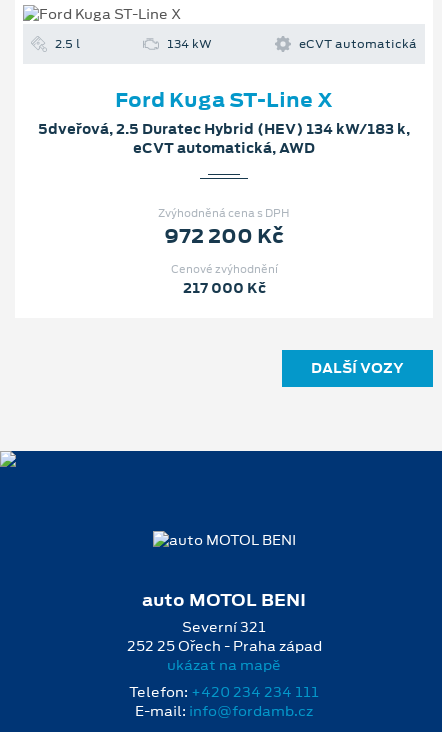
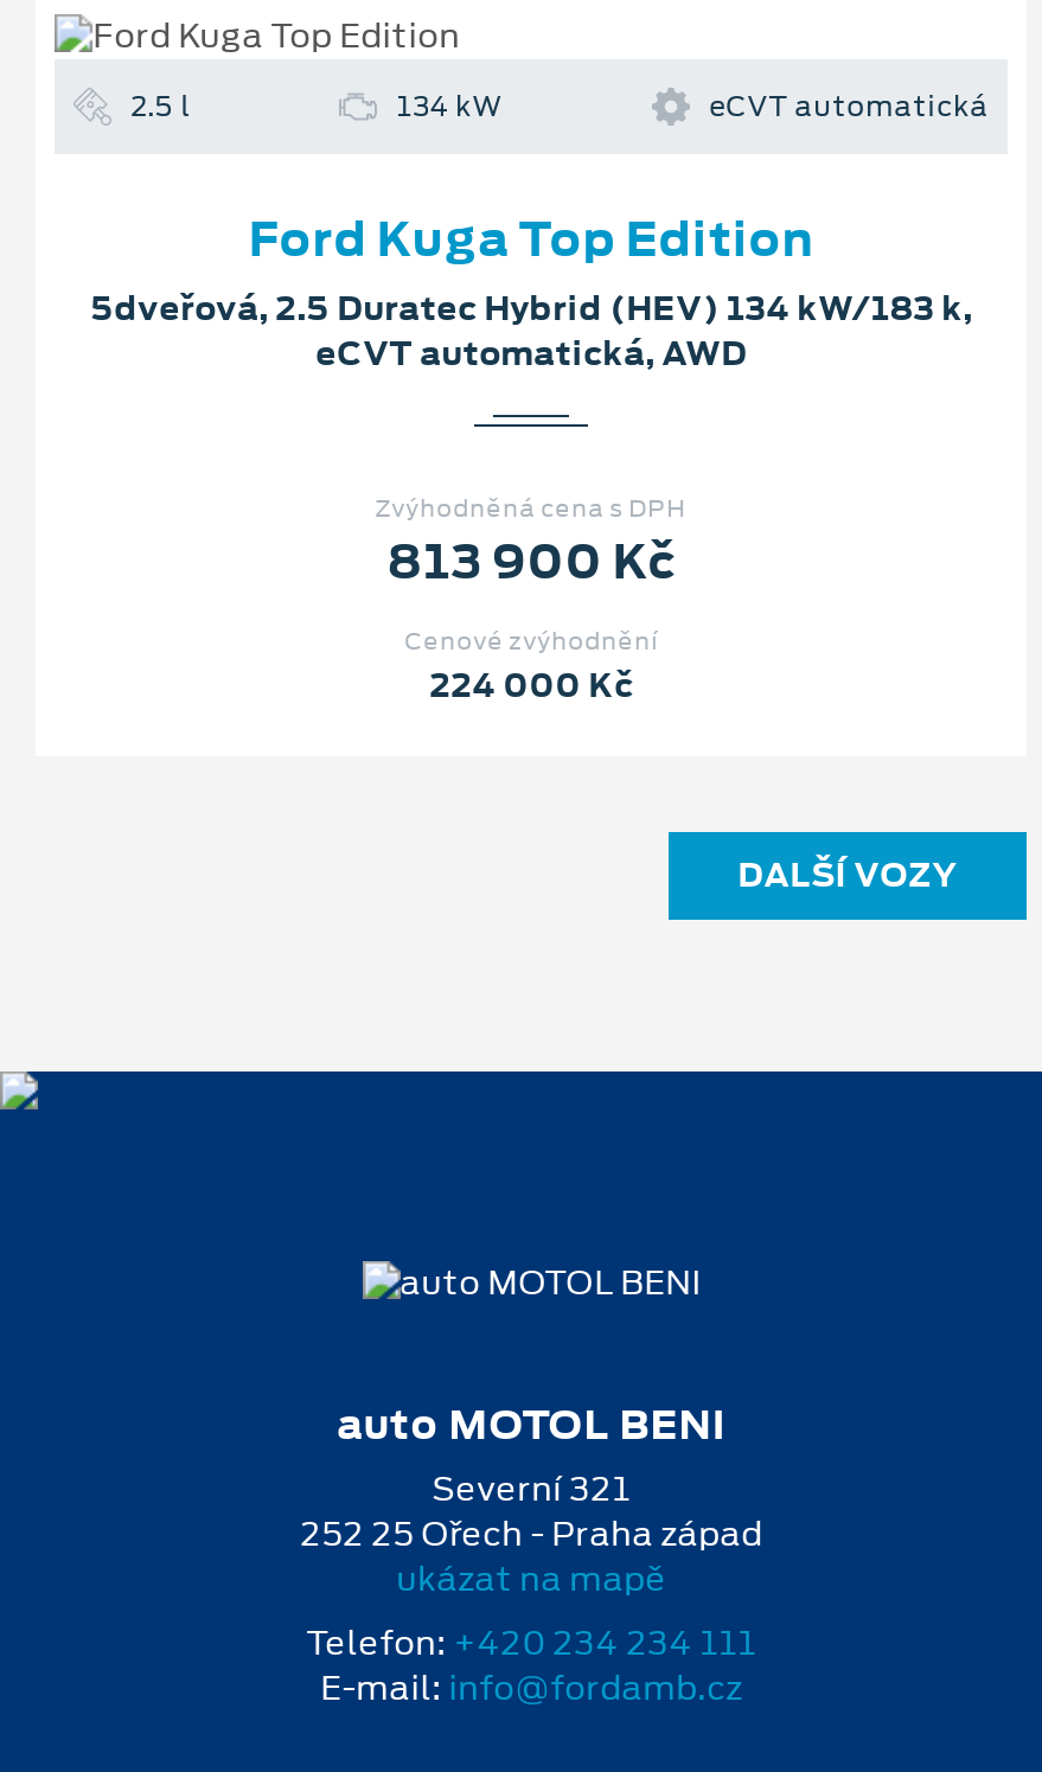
- Ford Kuga ST-Line X
+ Ford Kuga Top Edition

- 972 200 Kč
+ 813 900 Kč

- 217 000 Kč
+ 224 000 Kč
